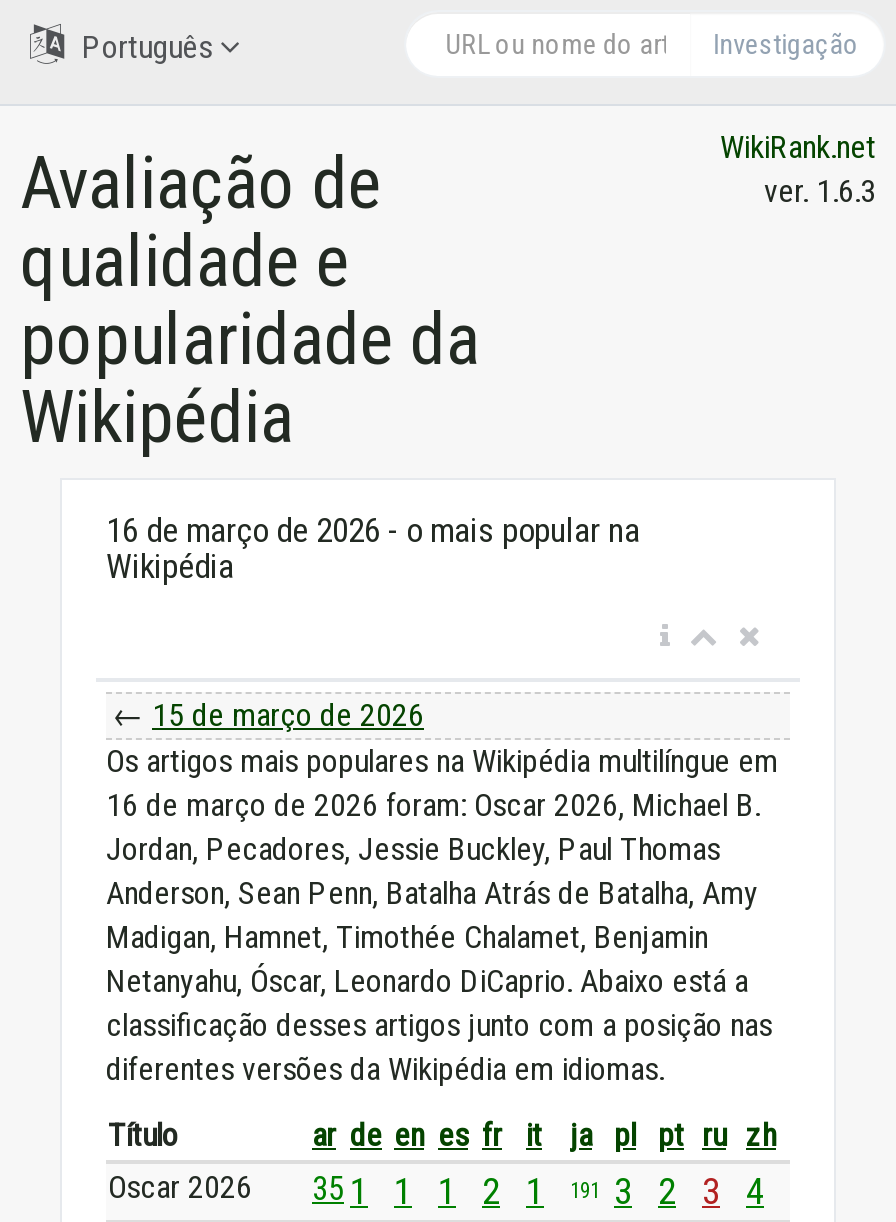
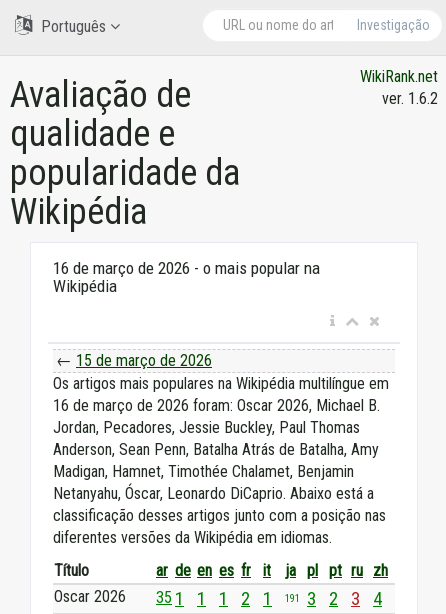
- ver. 1.6.3
+ ver. 1.6.2
